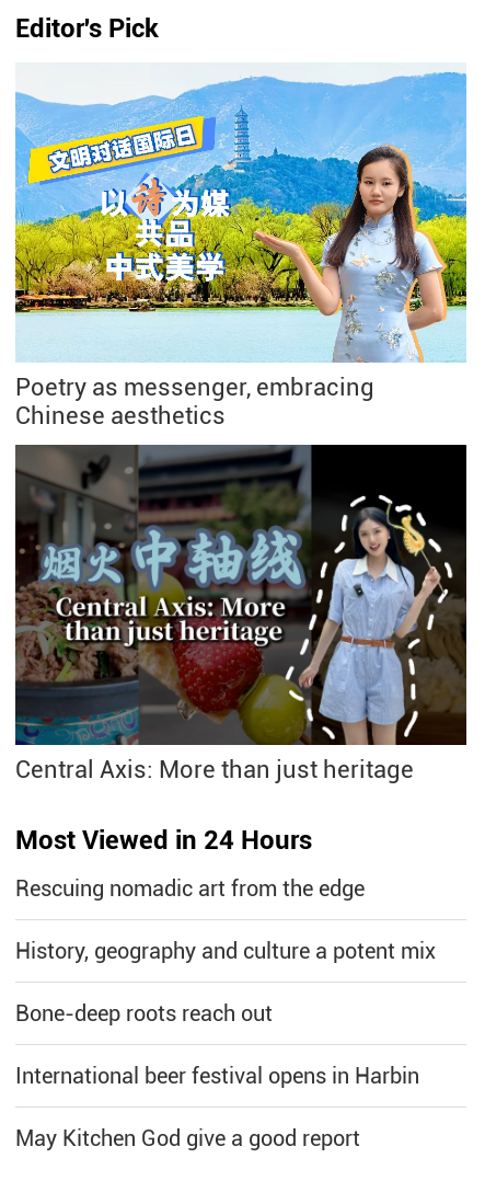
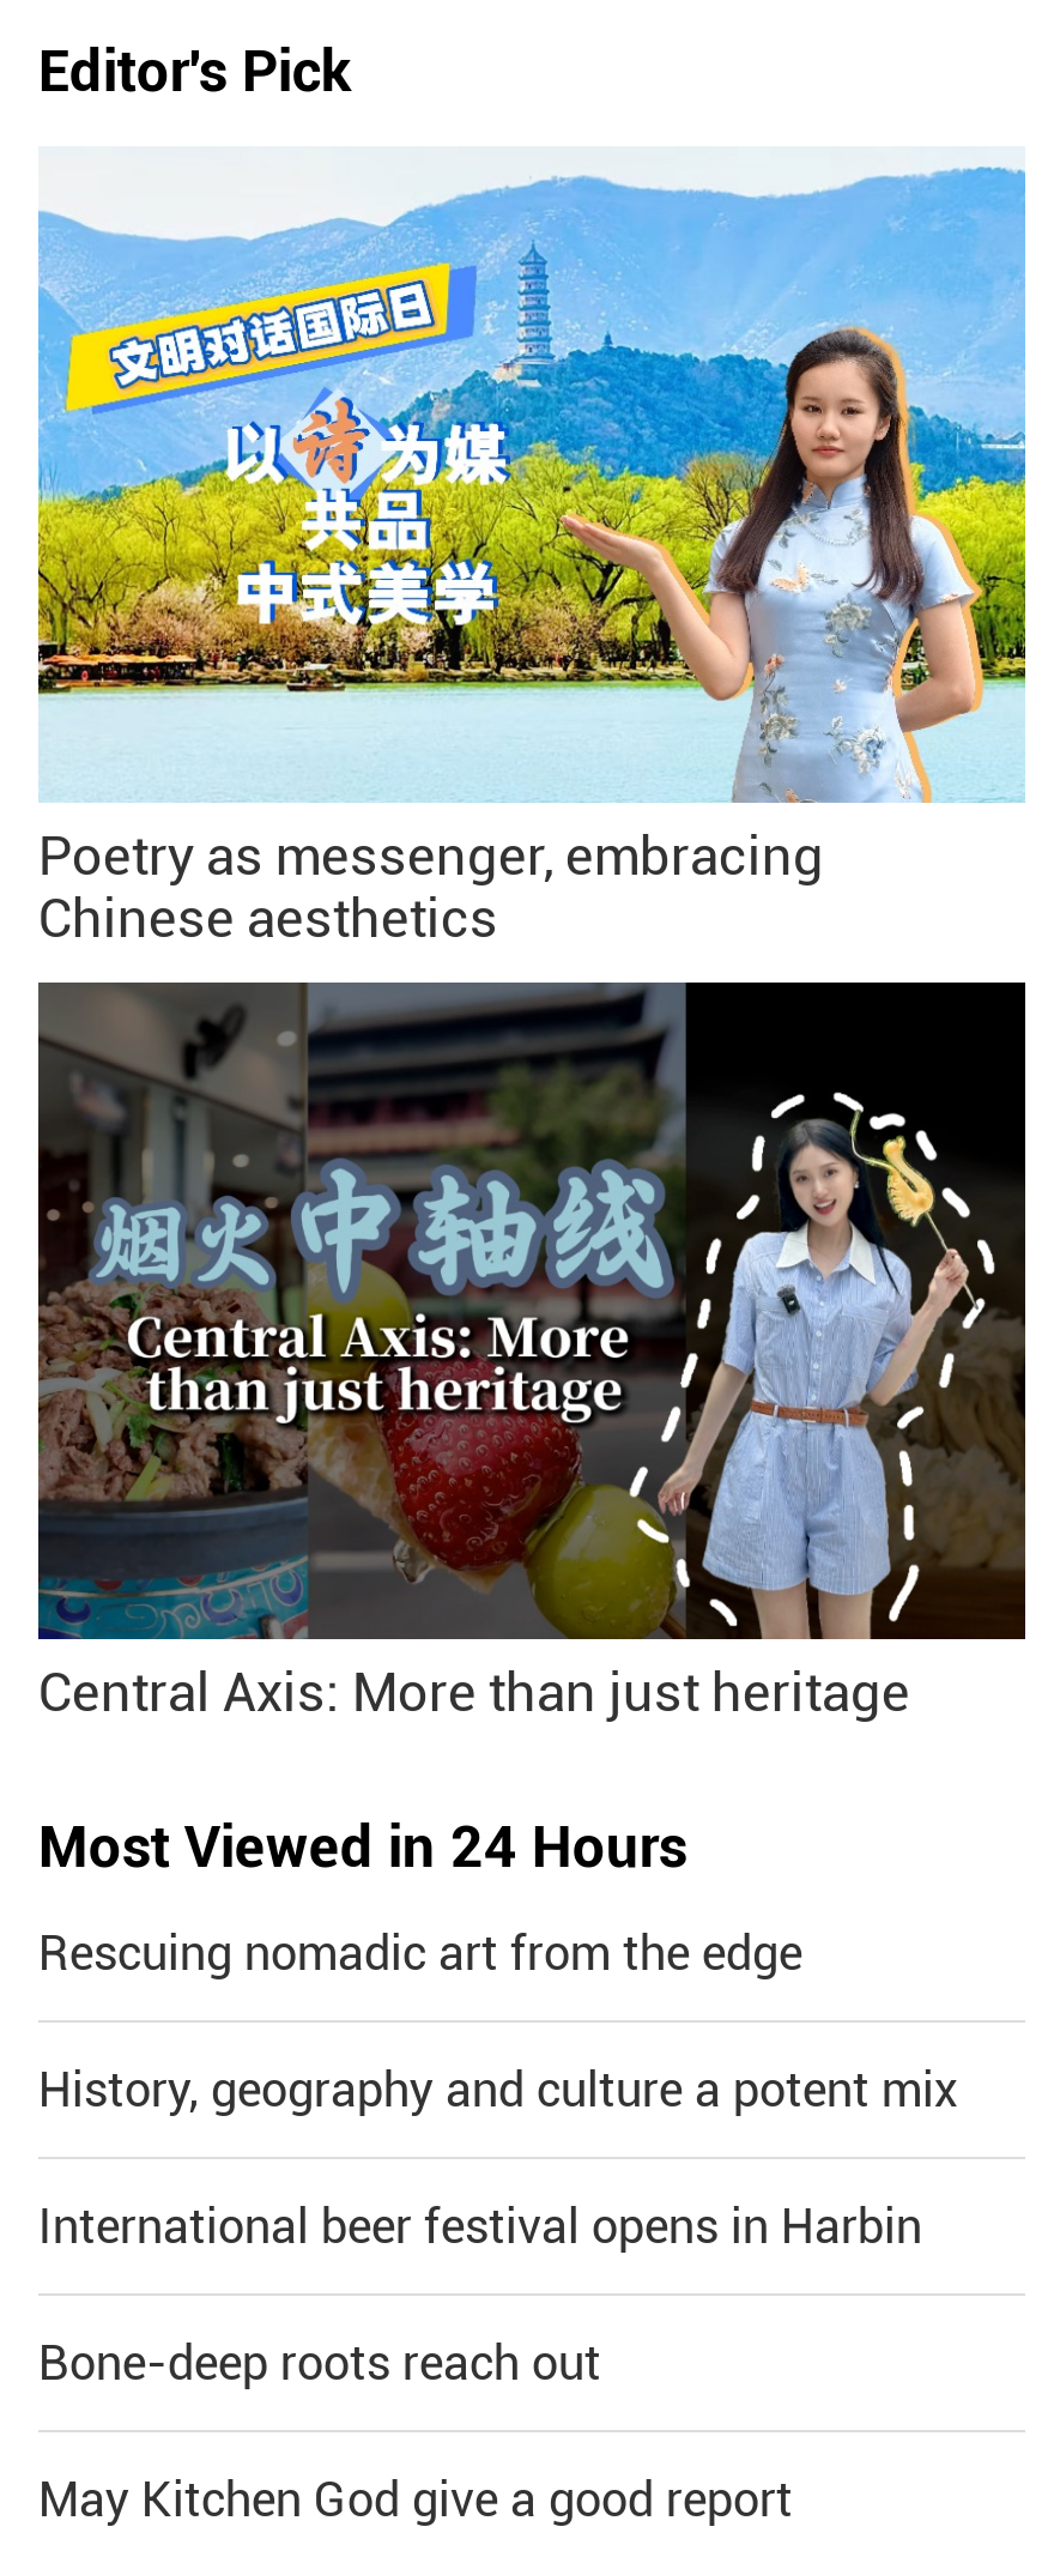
moved down: Bone-deep roots reach out

moved up: International beer festival opens in Harbin
